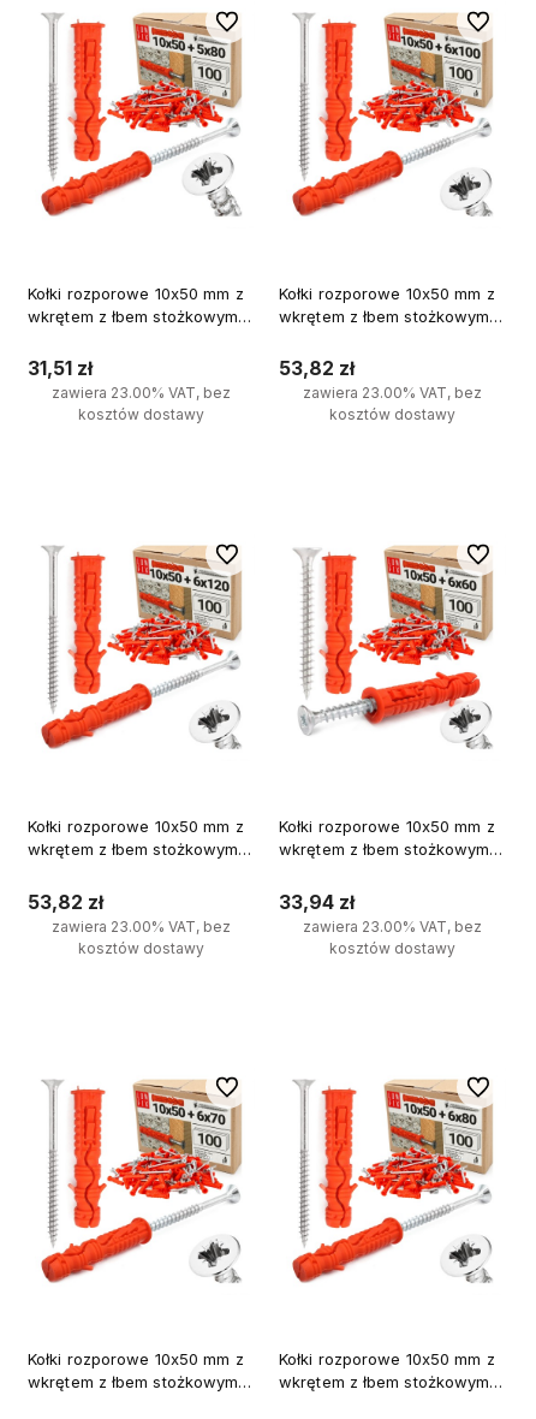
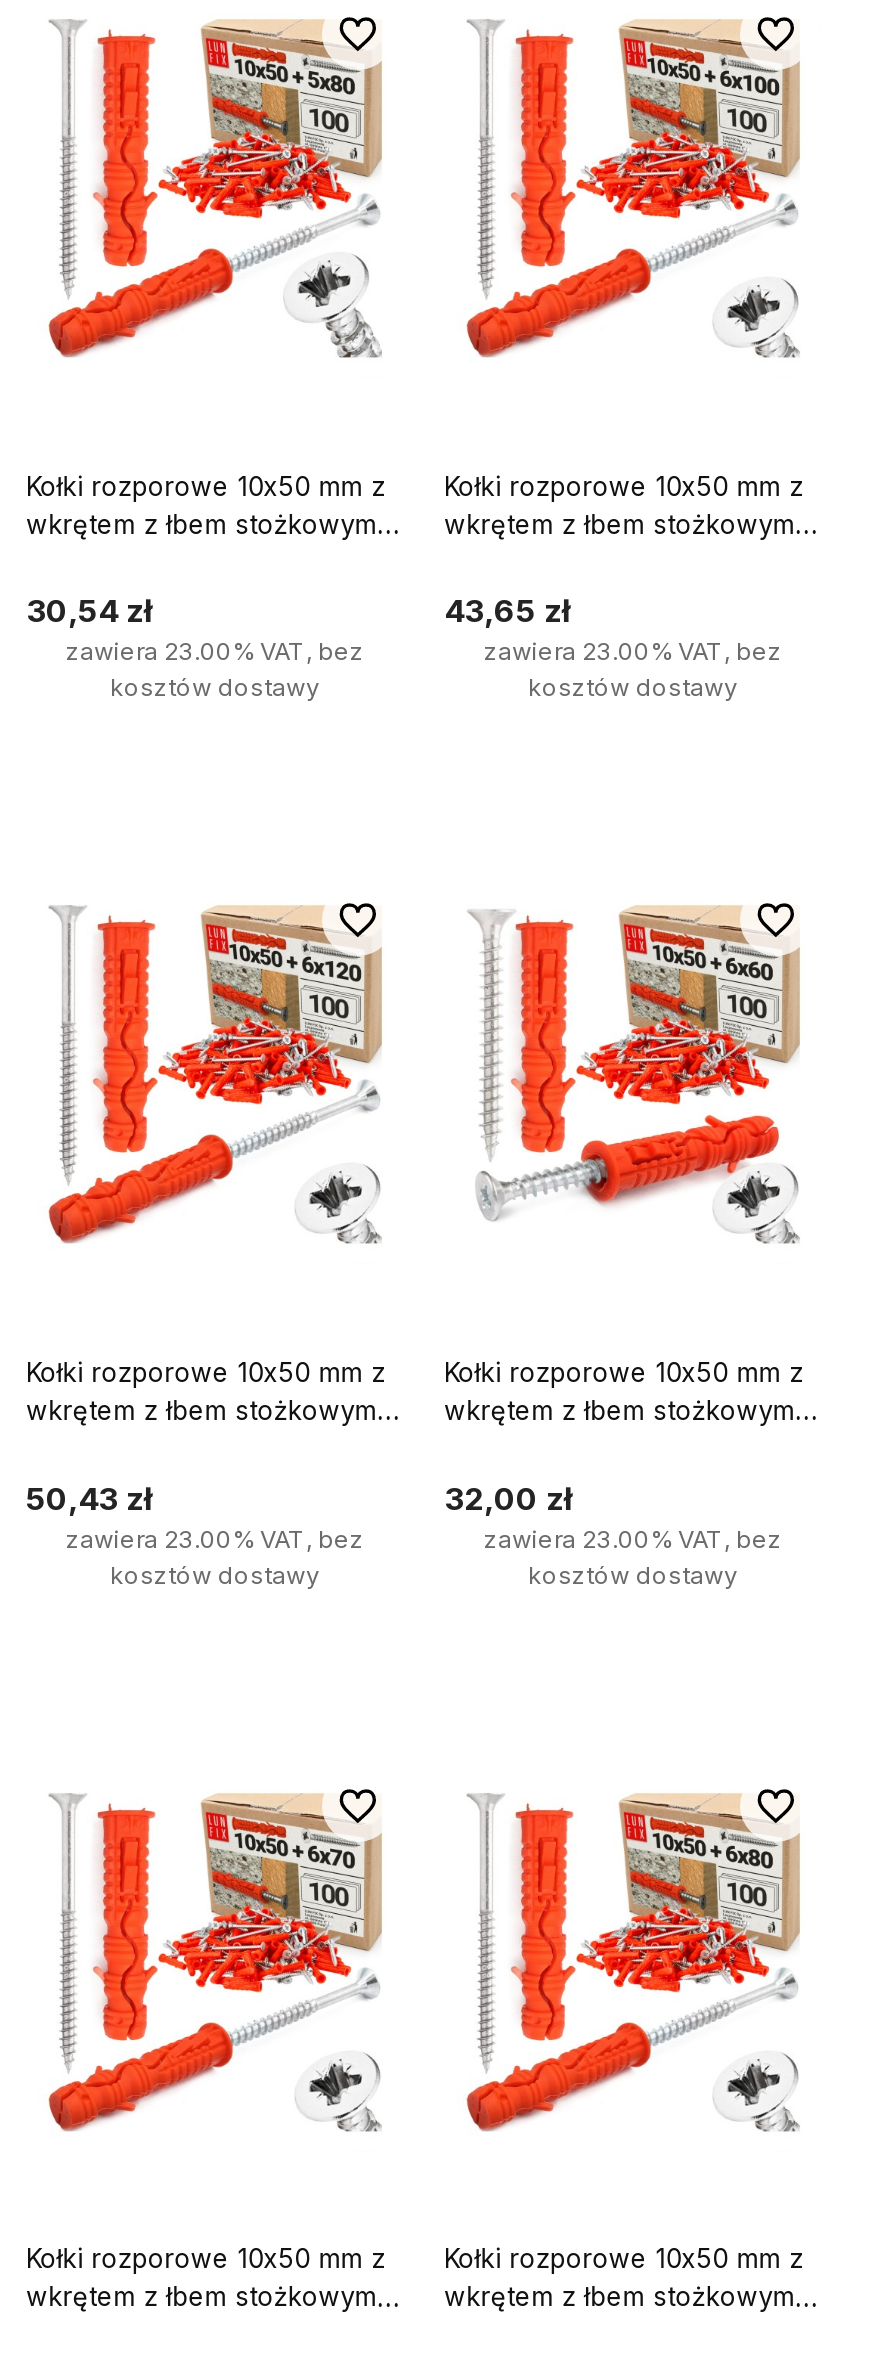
- 31,51 zł
+ 30,54 zł

- 53,82 zł
+ 43,65 zł

- 53,82 zł
+ 50,43 zł

- 33,94 zł
+ 32,00 zł
